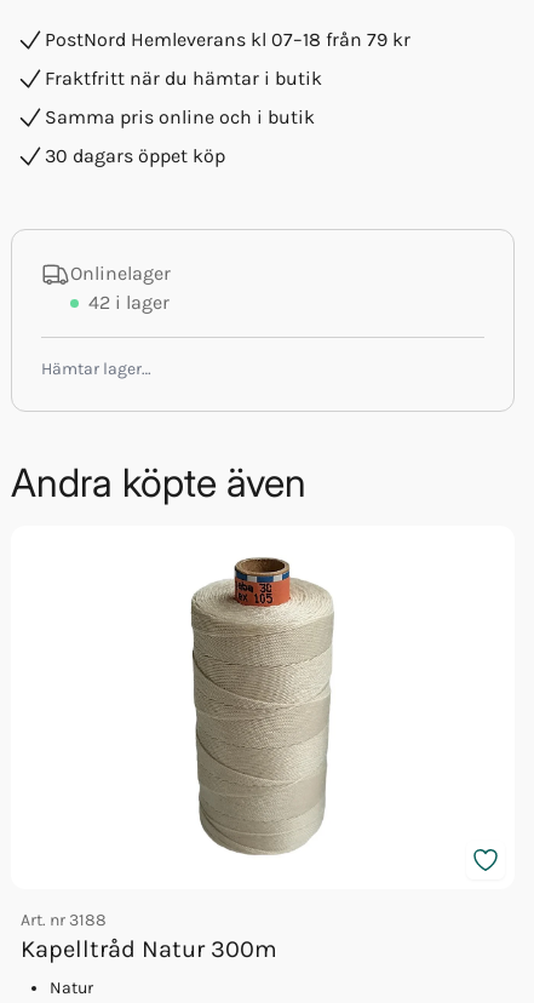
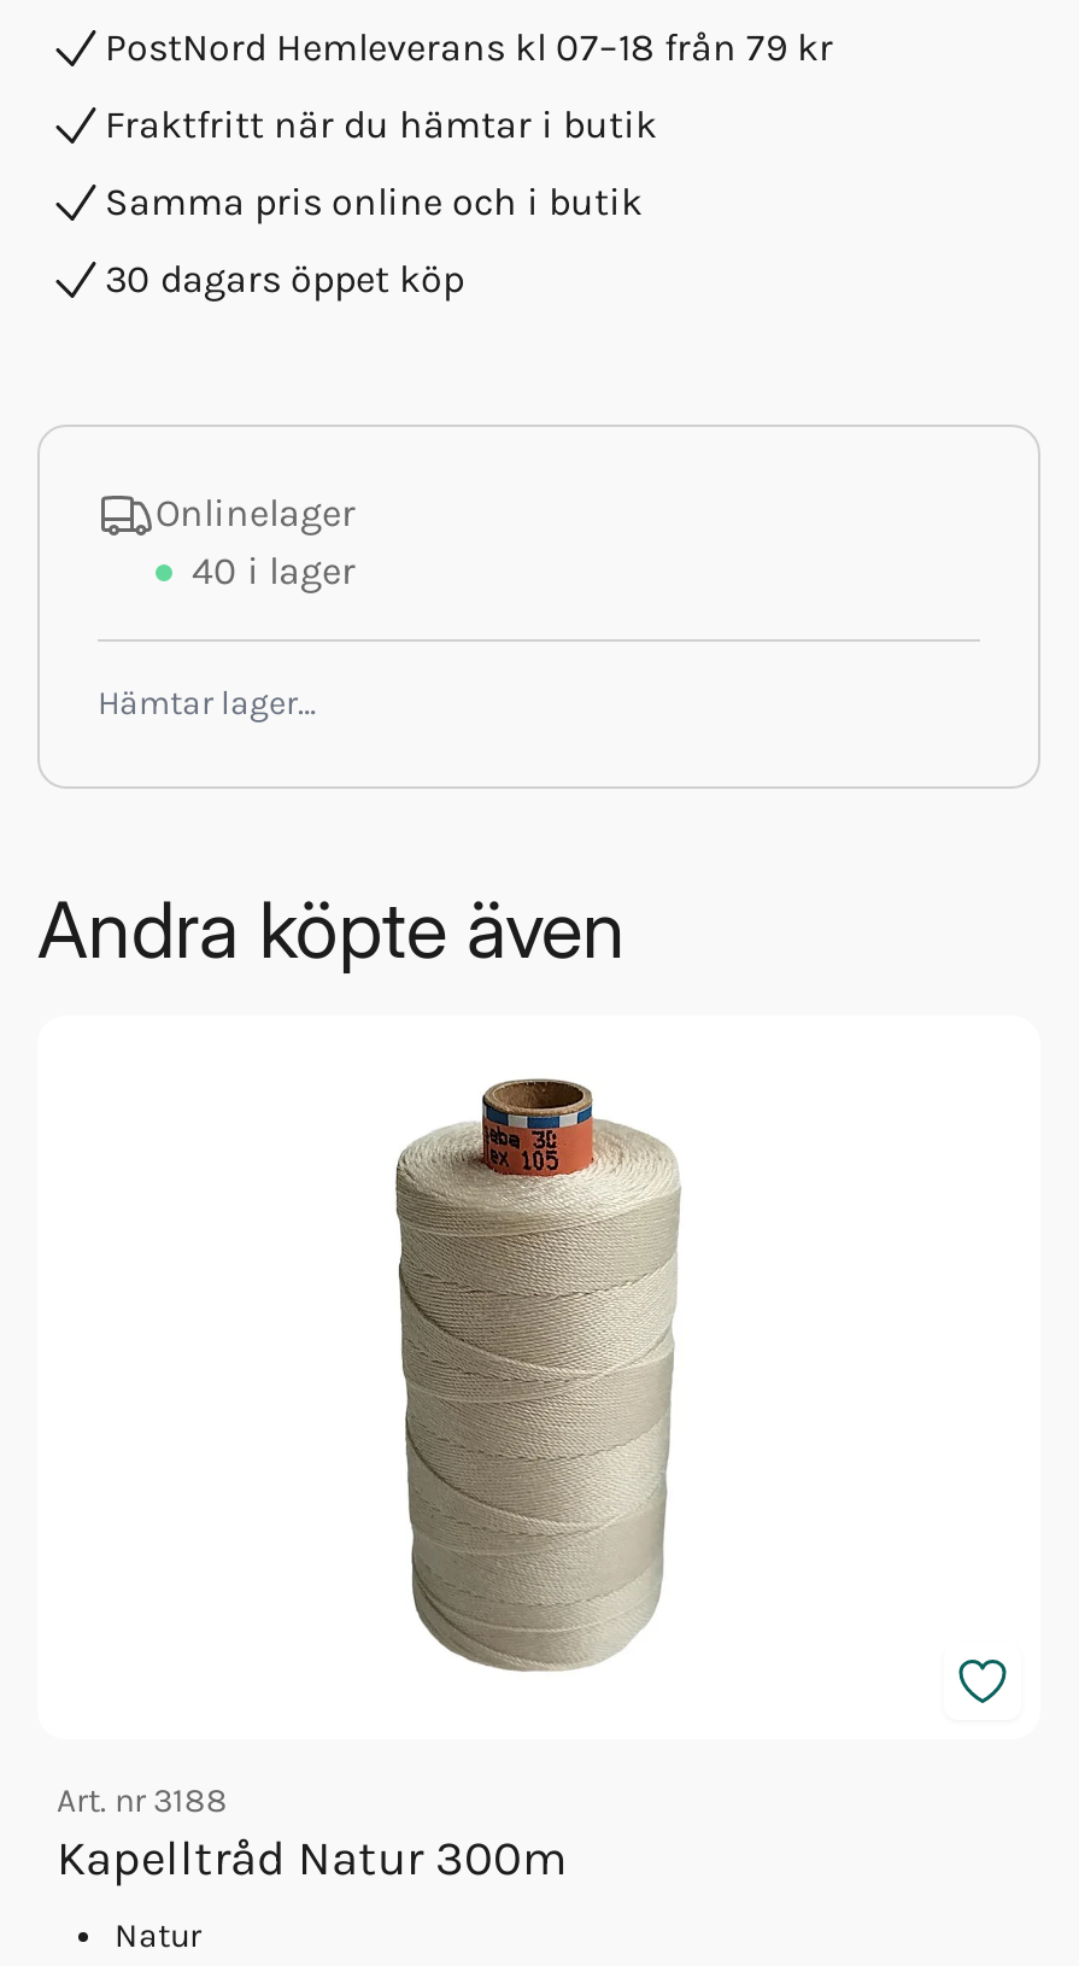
- 42 i lager
+ 40 i lager
